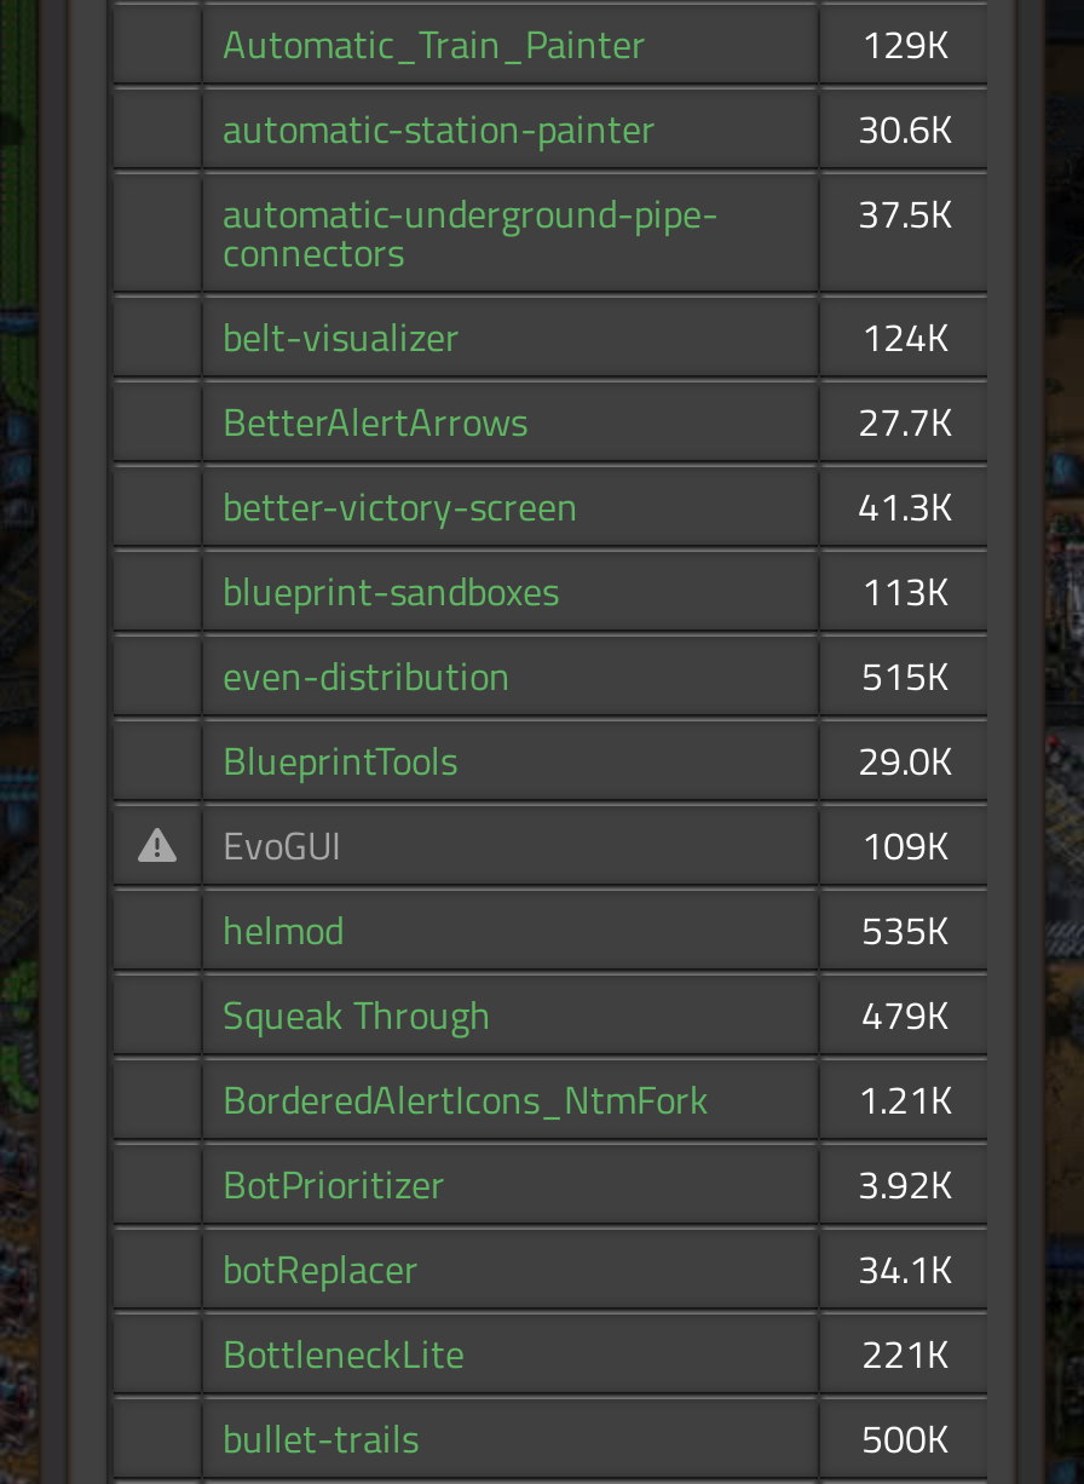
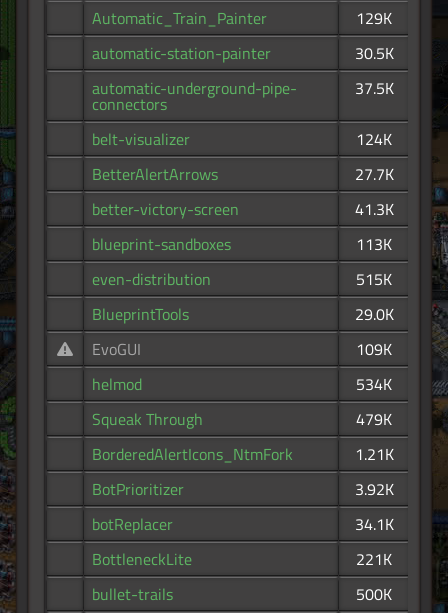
- 30.6K
+ 30.5K

- 535K
+ 534K
